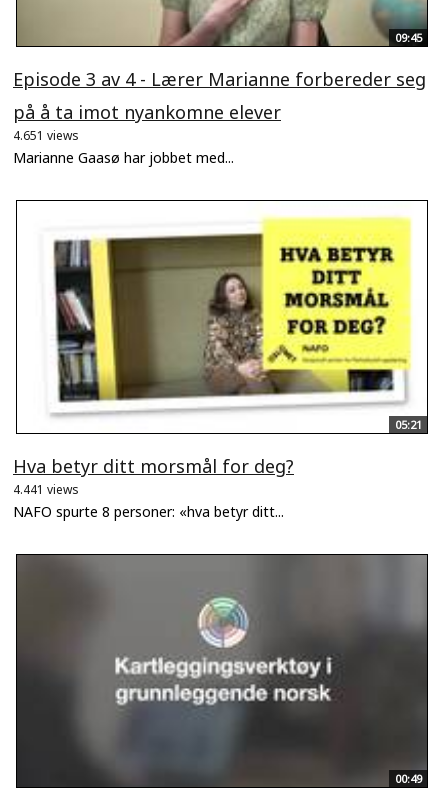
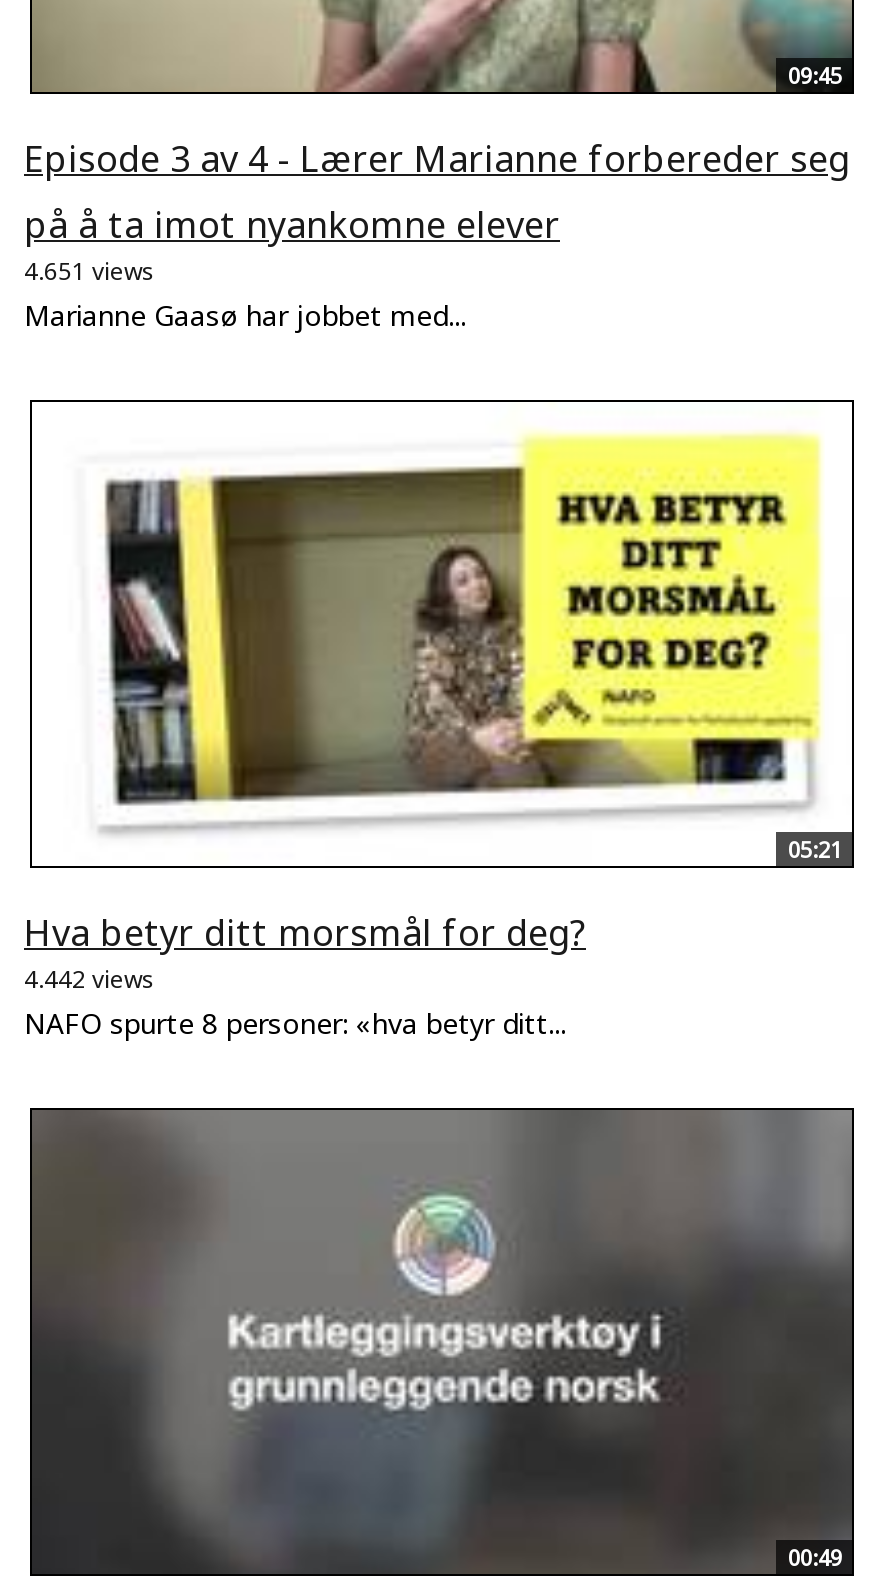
- 4.441 views
+ 4.442 views
